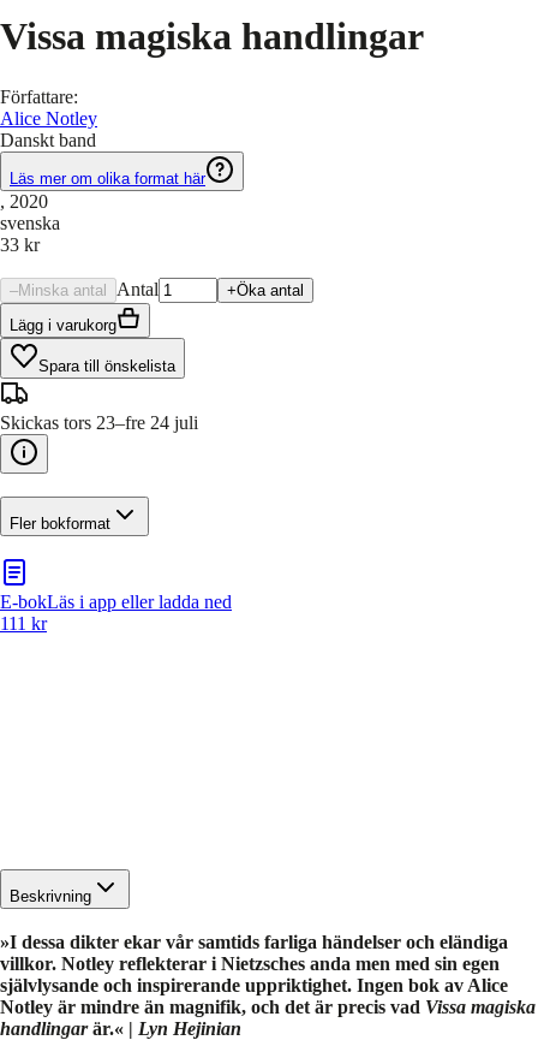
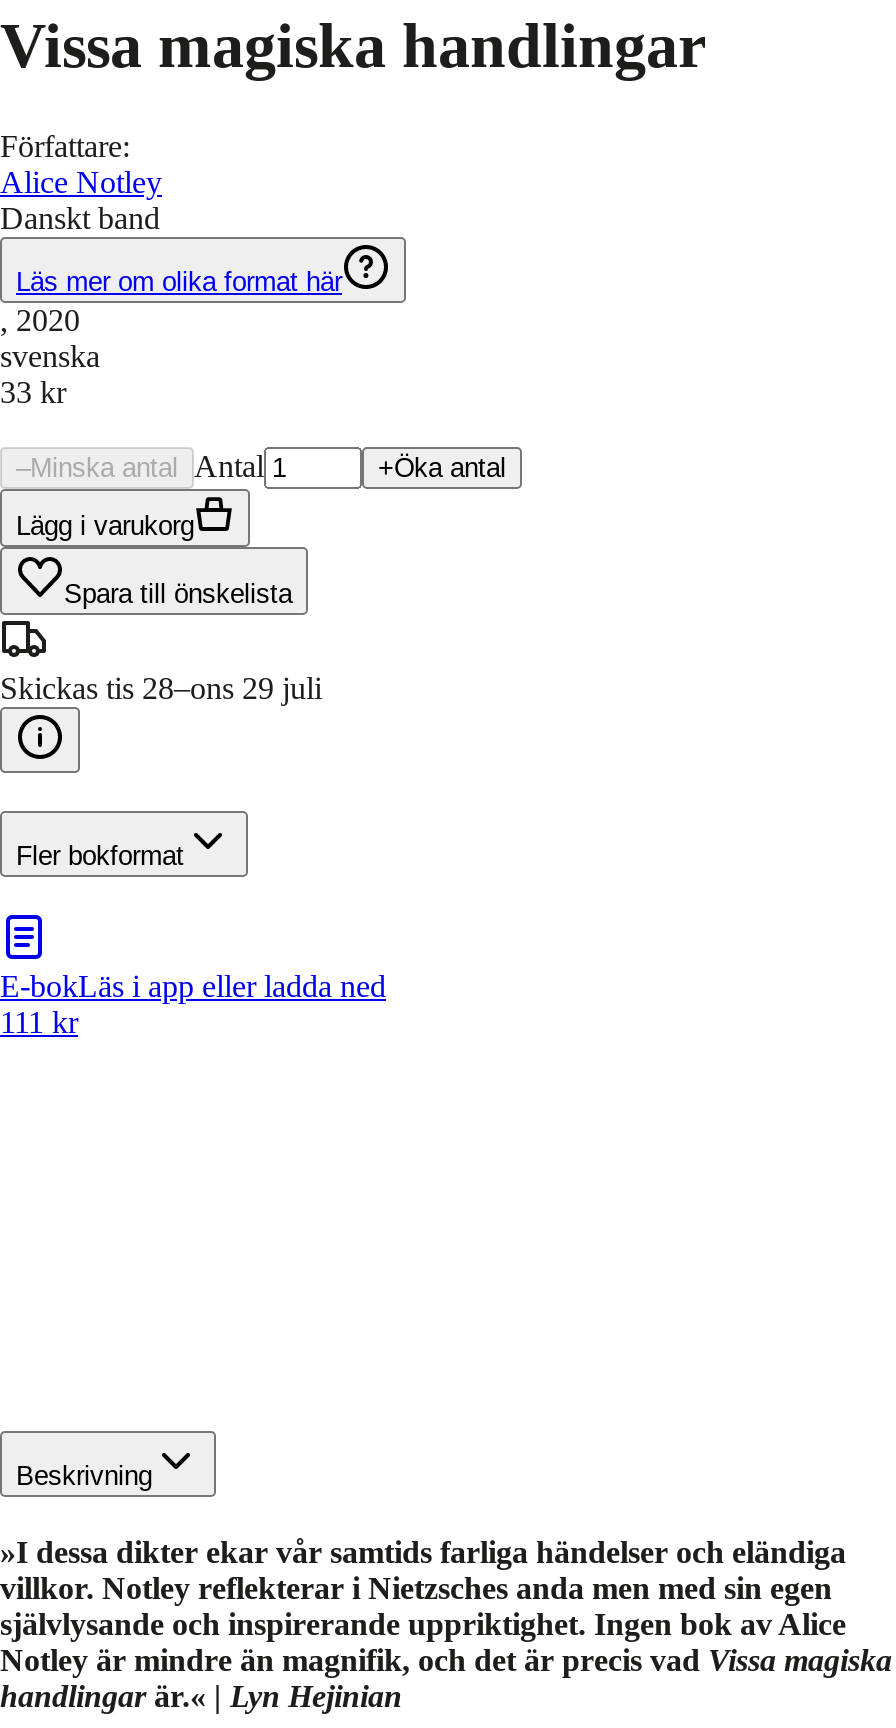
- Skickas tors 23–fre 24 juli
+ Skickas tis 28–ons 29 juli
